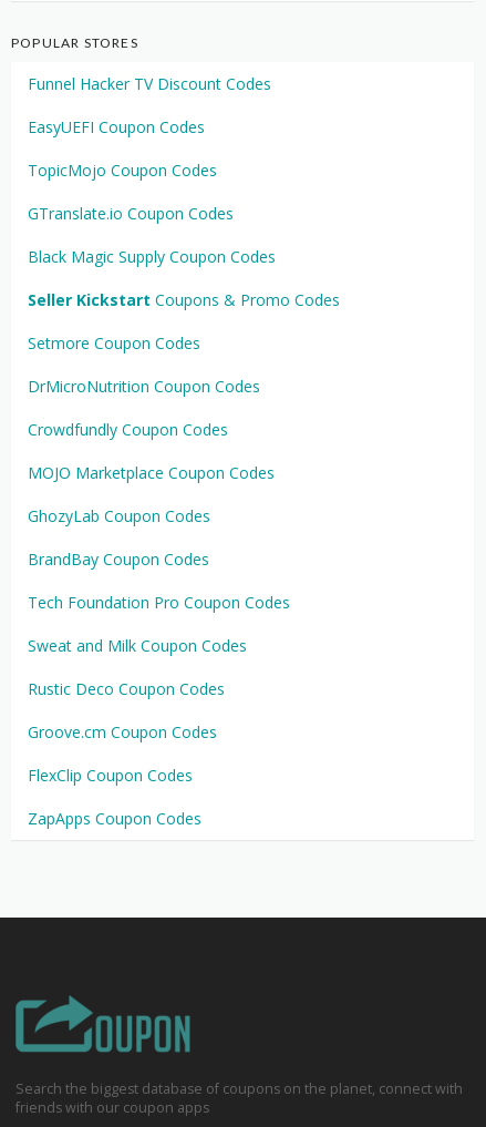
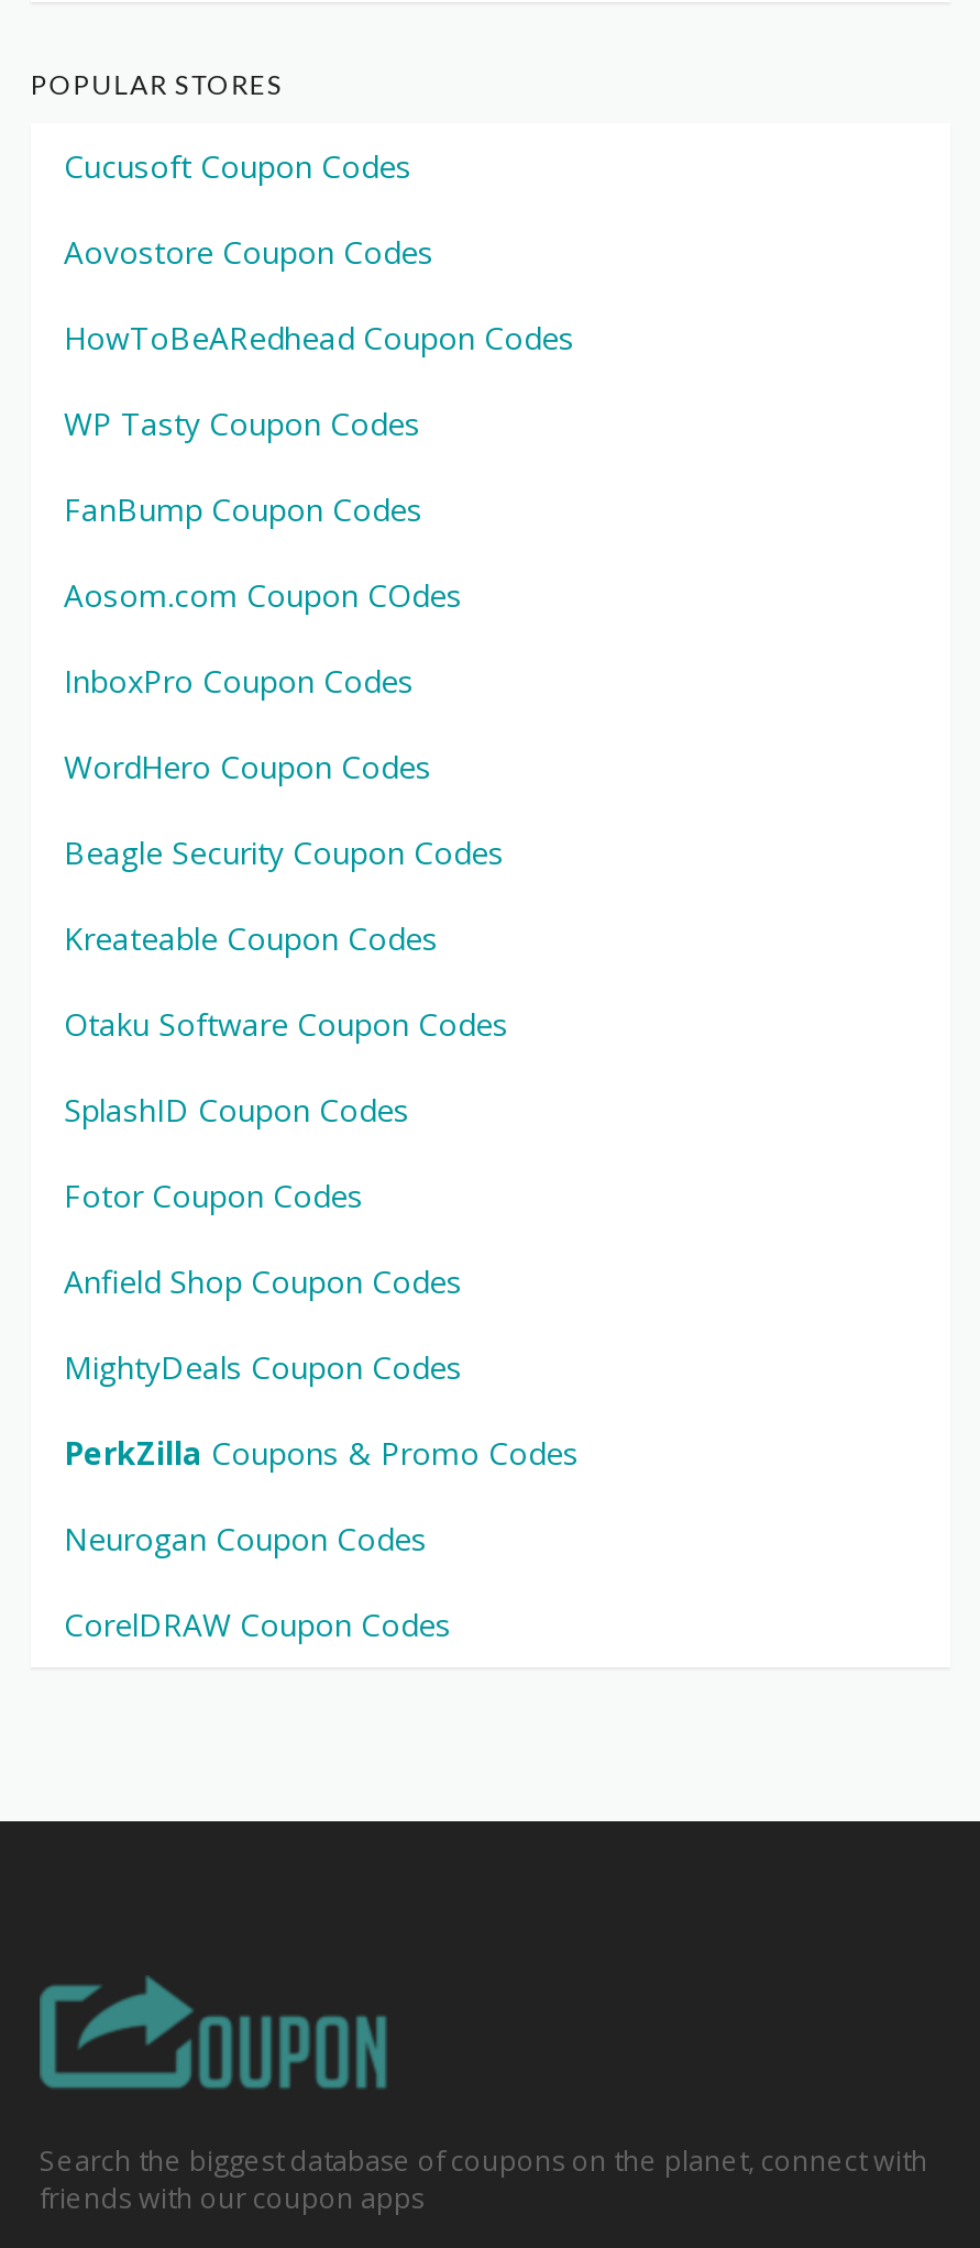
- Funnel Hacker TV Discount Codes
+ Cucusoft Coupon Codes

- EasyUEFI Coupon Codes
+ Aovostore Coupon Codes

- TopicMojo Coupon Codes
+ HowToBeARedhead Coupon Codes

- GTranslate.io Coupon Codes
+ WP Tasty Coupon Codes

- Black Magic Supply Coupon Codes
+ FanBump Coupon Codes

- Seller Kickstart Coupons & Promo Codes
+ Aosom.com Coupon COdes

- Setmore Coupon Codes
+ InboxPro Coupon Codes

- DrMicroNutrition Coupon Codes
+ WordHero Coupon Codes

- Crowdfundly Coupon Codes
+ Beagle Security Coupon Codes

- MOJO Marketplace Coupon Codes
+ Kreateable Coupon Codes

- GhozyLab Coupon Codes
+ Otaku Software Coupon Codes

- BrandBay Coupon Codes
+ SplashID Coupon Codes

- Tech Foundation Pro Coupon Codes
+ Fotor Coupon Codes

- Sweat and Milk Coupon Codes
+ Anfield Shop Coupon Codes

- Rustic Deco Coupon Codes
+ MightyDeals Coupon Codes

- Groove.cm Coupon Codes
+ PerkZilla Coupons & Promo Codes

- FlexClip Coupon Codes
+ Neurogan Coupon Codes

- ZapApps Coupon Codes
+ CorelDRAW Coupon Codes
